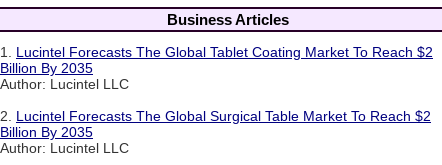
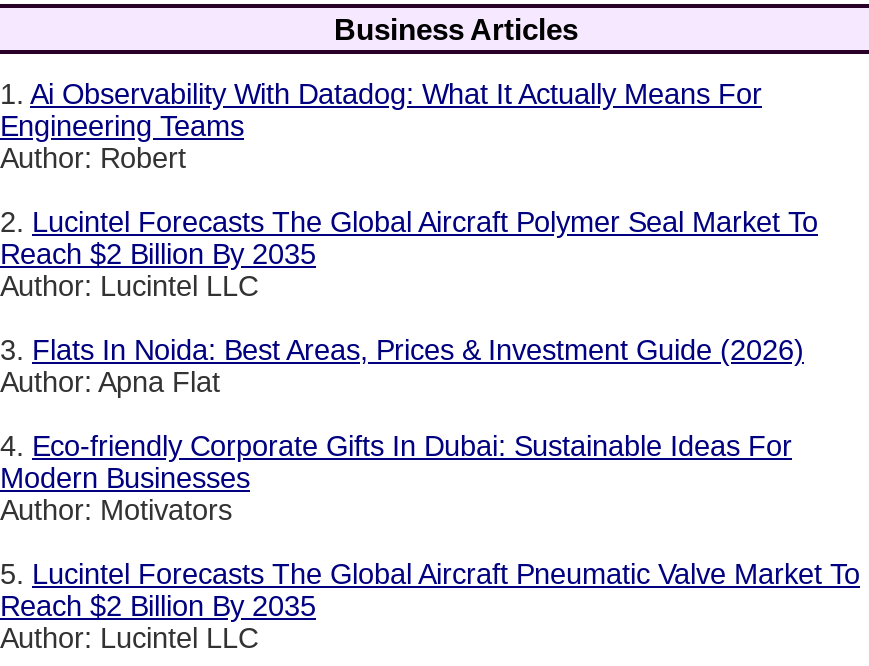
- 1. Lucintel Forecasts The Global Tablet Coating Market To Reach $2
- Billion By 2035
+ 1. Ai Observability With Datadog: What It Actually Means For
+ Engineering Teams
+ Author: Robert
+ 2. Lucintel Forecasts The Global Aircraft Polymer Seal Market To
+ Reach $2 Billion By 2035

- 2. Lucintel Forecasts The Global Surgical Table Market To Reach $2
- Billion By 2035
+ 3. Flats In Noida: Best Areas, Prices & Investment Guide (2026)
+ Author: Apna Flat
+ 4. Eco-friendly Corporate Gifts In Dubai: Sustainable Ideas For
+ Modern Businesses
+ Author: Motivators
+ 5. Lucintel Forecasts The Global Aircraft Pneumatic Valve Market To
+ Reach $2 Billion By 2035
